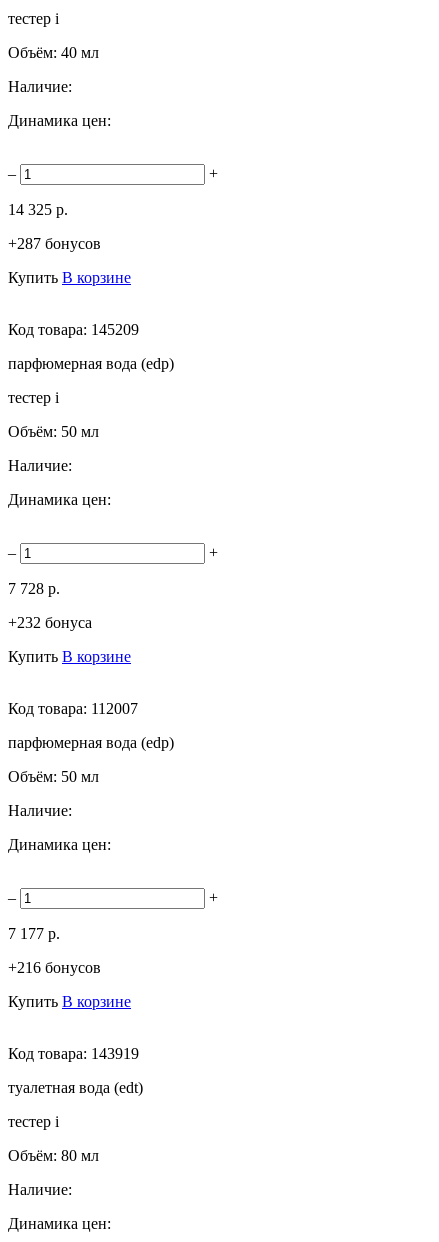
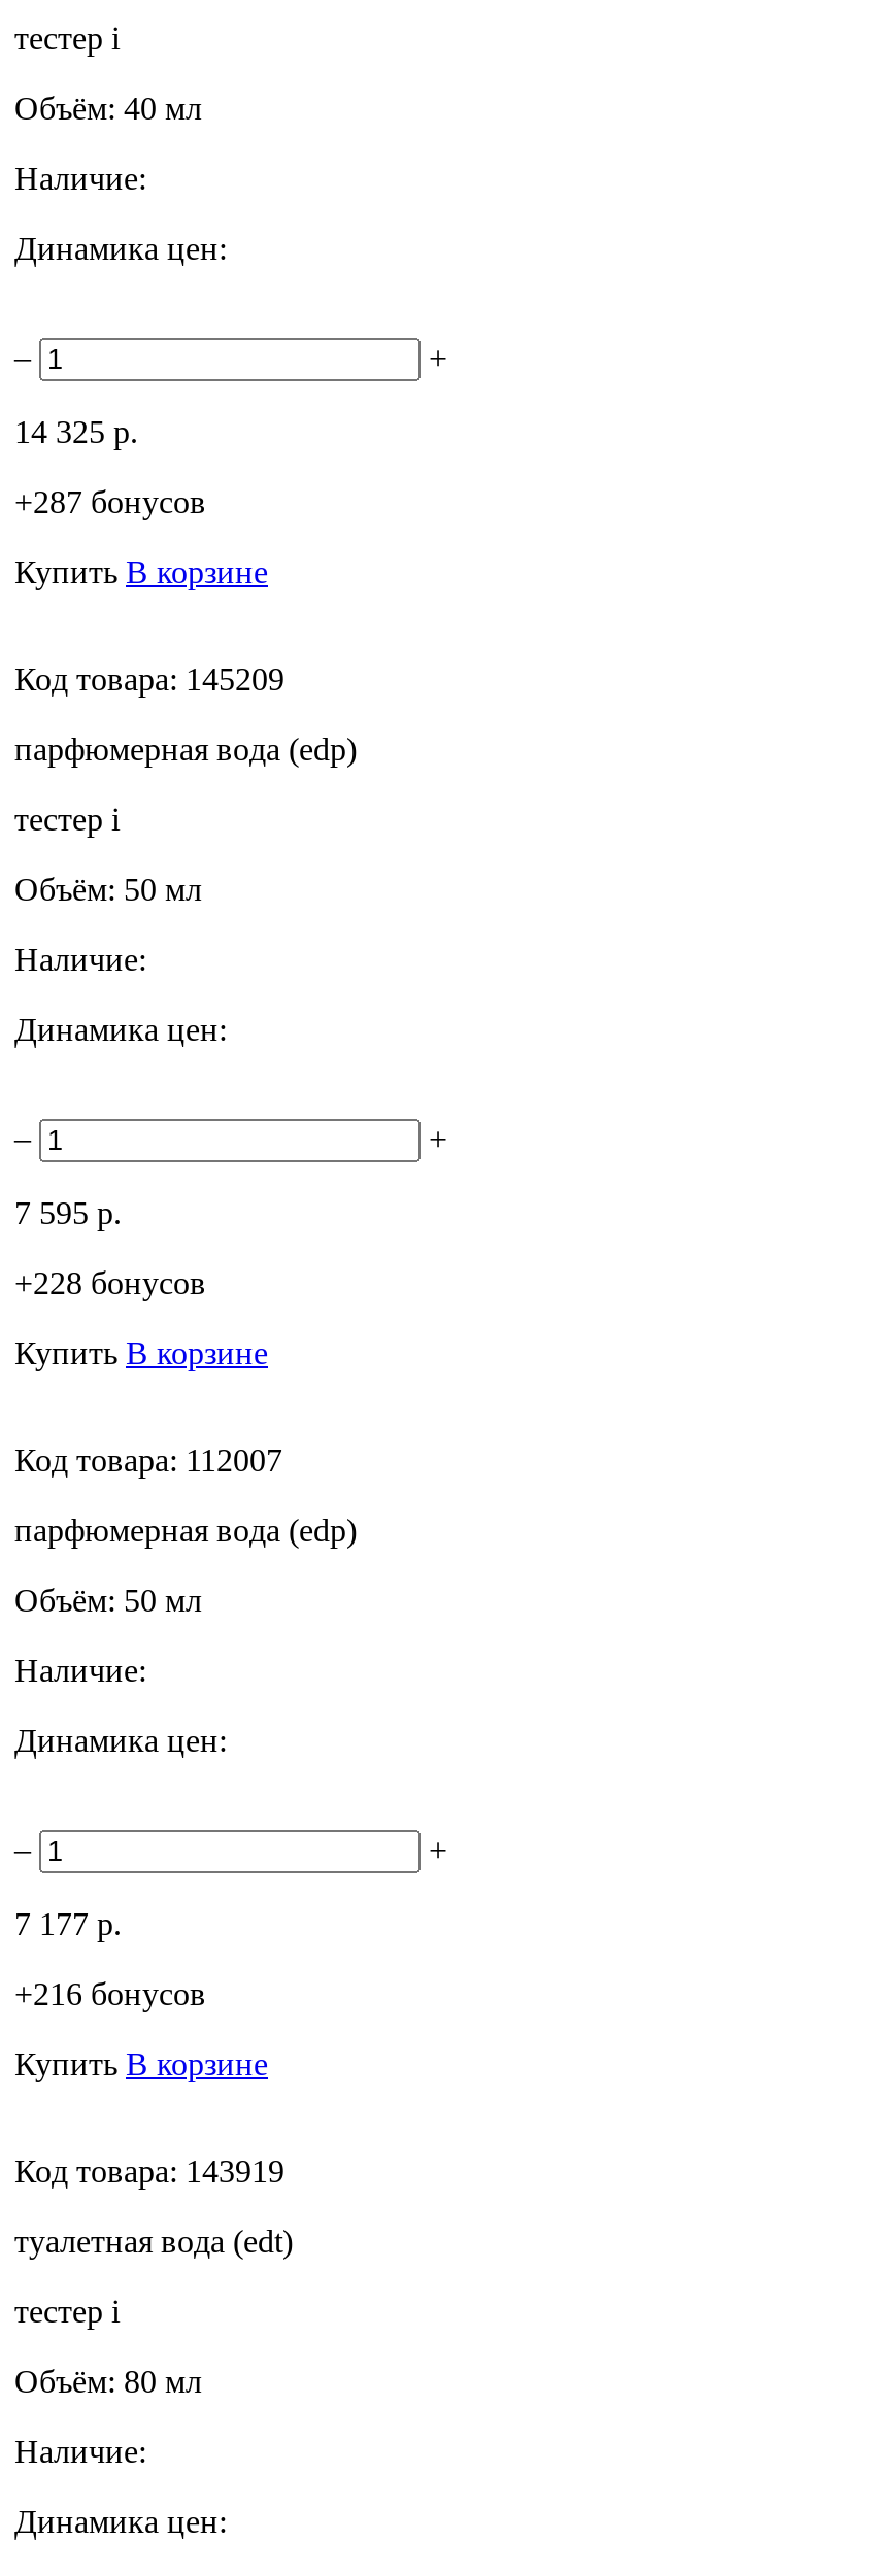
- 7 728 р.
+ 7 595 р.

- +232 бонуса
+ +228 бонусов
